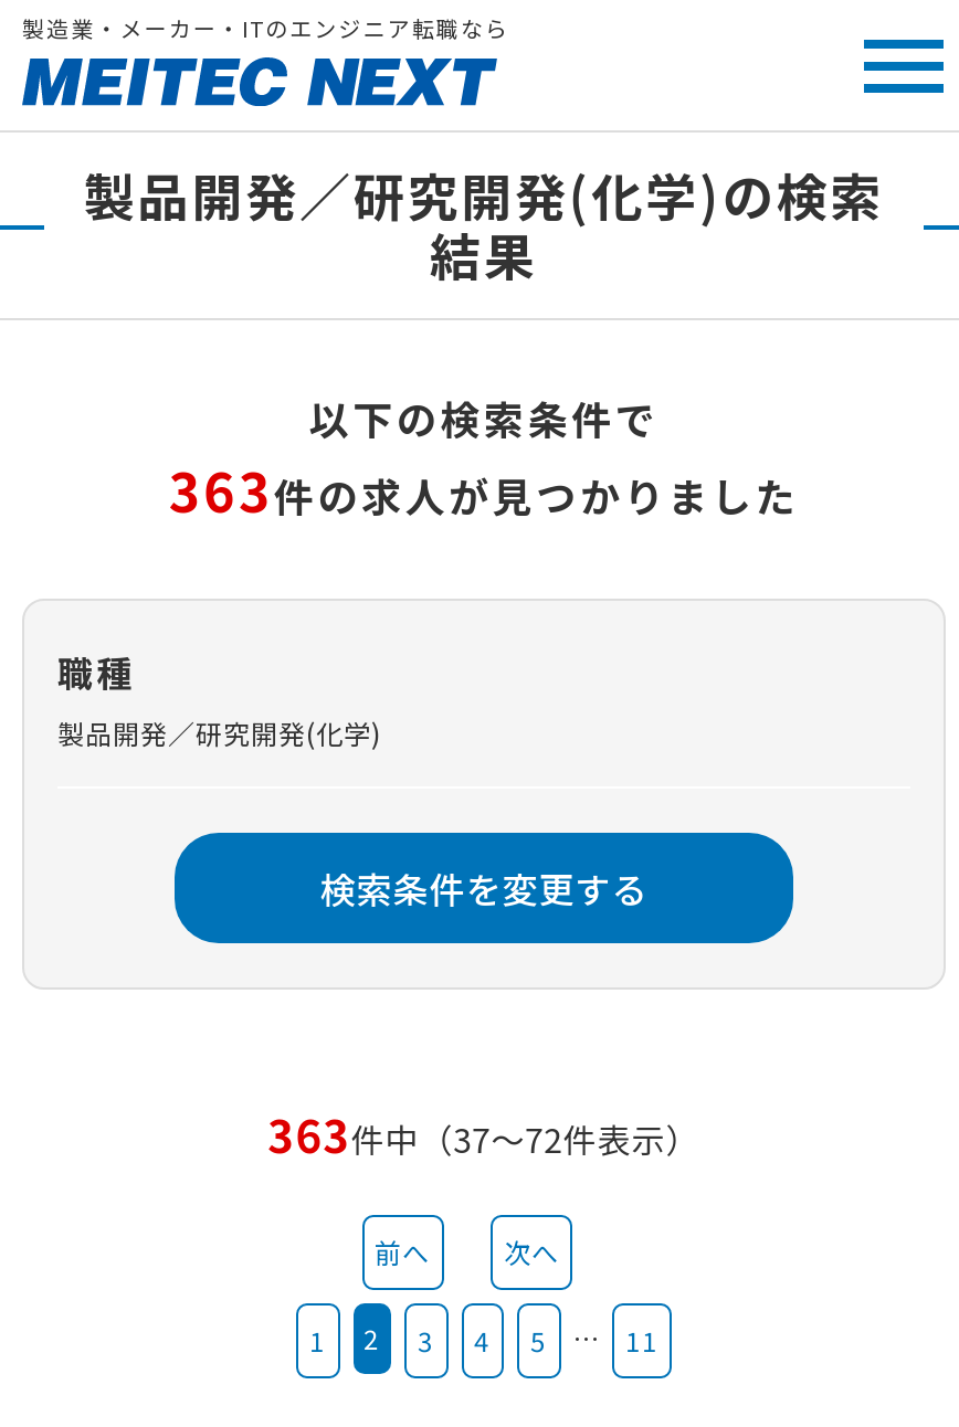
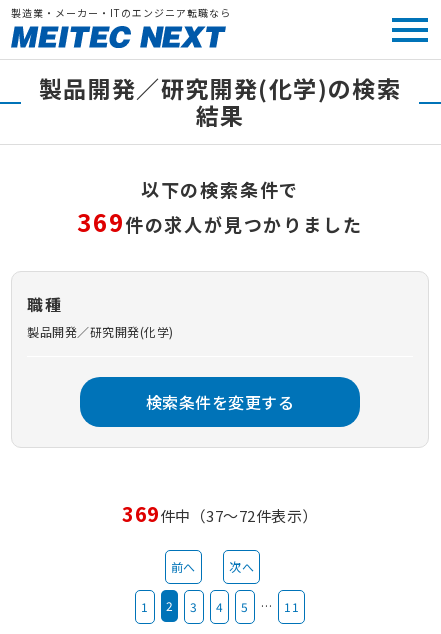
- 363件の求人が見つかりました
+ 369件の求人が見つかりました

- 363件中（37～72件表示）
+ 369件中（37～72件表示）
